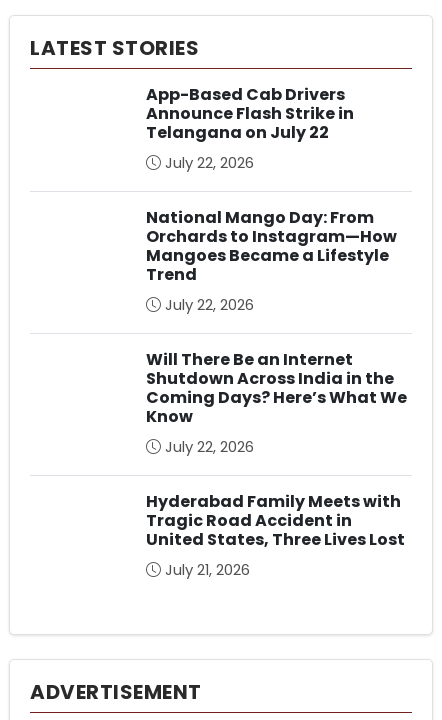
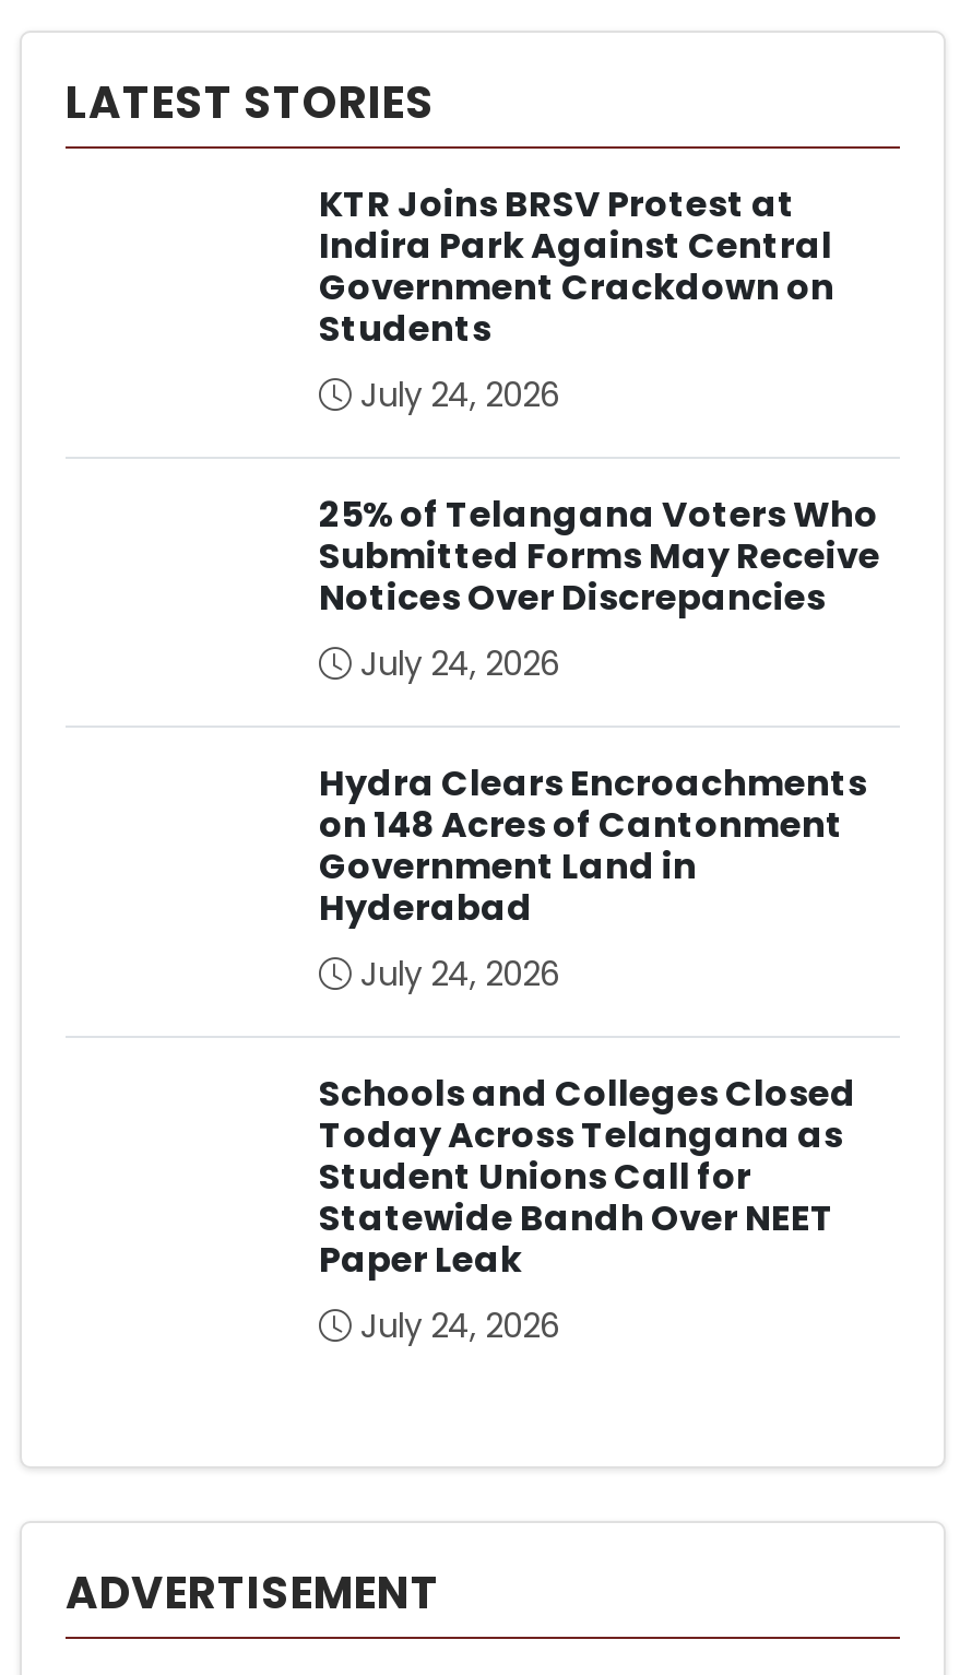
- App-Based Cab Drivers
- Announce Flash Strike in
- Telangana on July 22
- July 22, 2026
+ KTR Joins BRSV Protest at
+ Indira Park Against Central
+ Government Crackdown on
+ Students
+ July 24, 2026

- National Mango Day: From
- Orchards to Instagram—How
- Mangoes Became a Lifestyle
- Trend
- July 22, 2026
+ 25% of Telangana Voters Who
+ Submitted Forms May Receive
+ Notices Over Discrepancies
+ July 24, 2026

- Will There Be an Internet
- Shutdown Across India in the
- Coming Days? Here’s What We
- Know
- July 22, 2026
+ Hydra Clears Encroachments
+ on 148 Acres of Cantonment
+ Government Land in
+ Hyderabad
+ July 24, 2026

- Hyderabad Family Meets with
- Tragic Road Accident in
- United States, Three Lives Lost
- July 21, 2026
+ Schools and Colleges Closed
+ Today Across Telangana as
+ Student Unions Call for
+ Statewide Bandh Over NEET
+ Paper Leak
+ July 24, 2026
